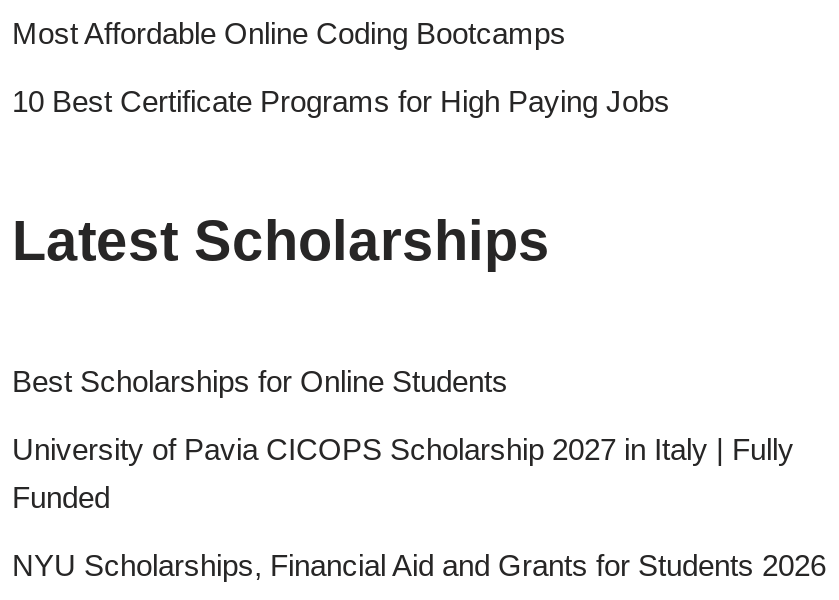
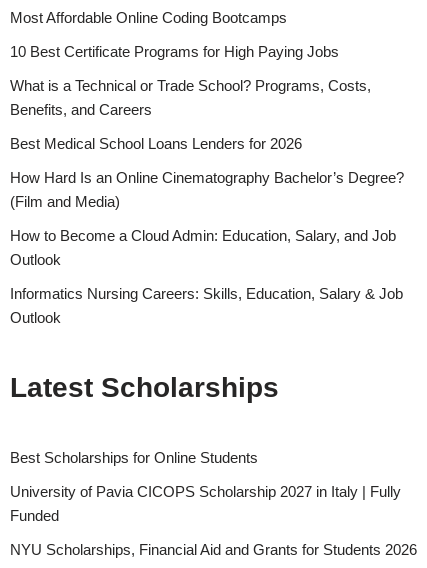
+ What is a Technical or Trade School? Programs, Costs,
+ Benefits, and Careers
+ Best Medical School Loans Lenders for 2026
+ How Hard Is an Online Cinematography Bachelor’s Degree?
+ (Film and Media)
+ How to Become a Cloud Admin: Education, Salary, and Job
+ Outlook
+ Informatics Nursing Careers: Skills, Education, Salary & Job
+ Outlook
